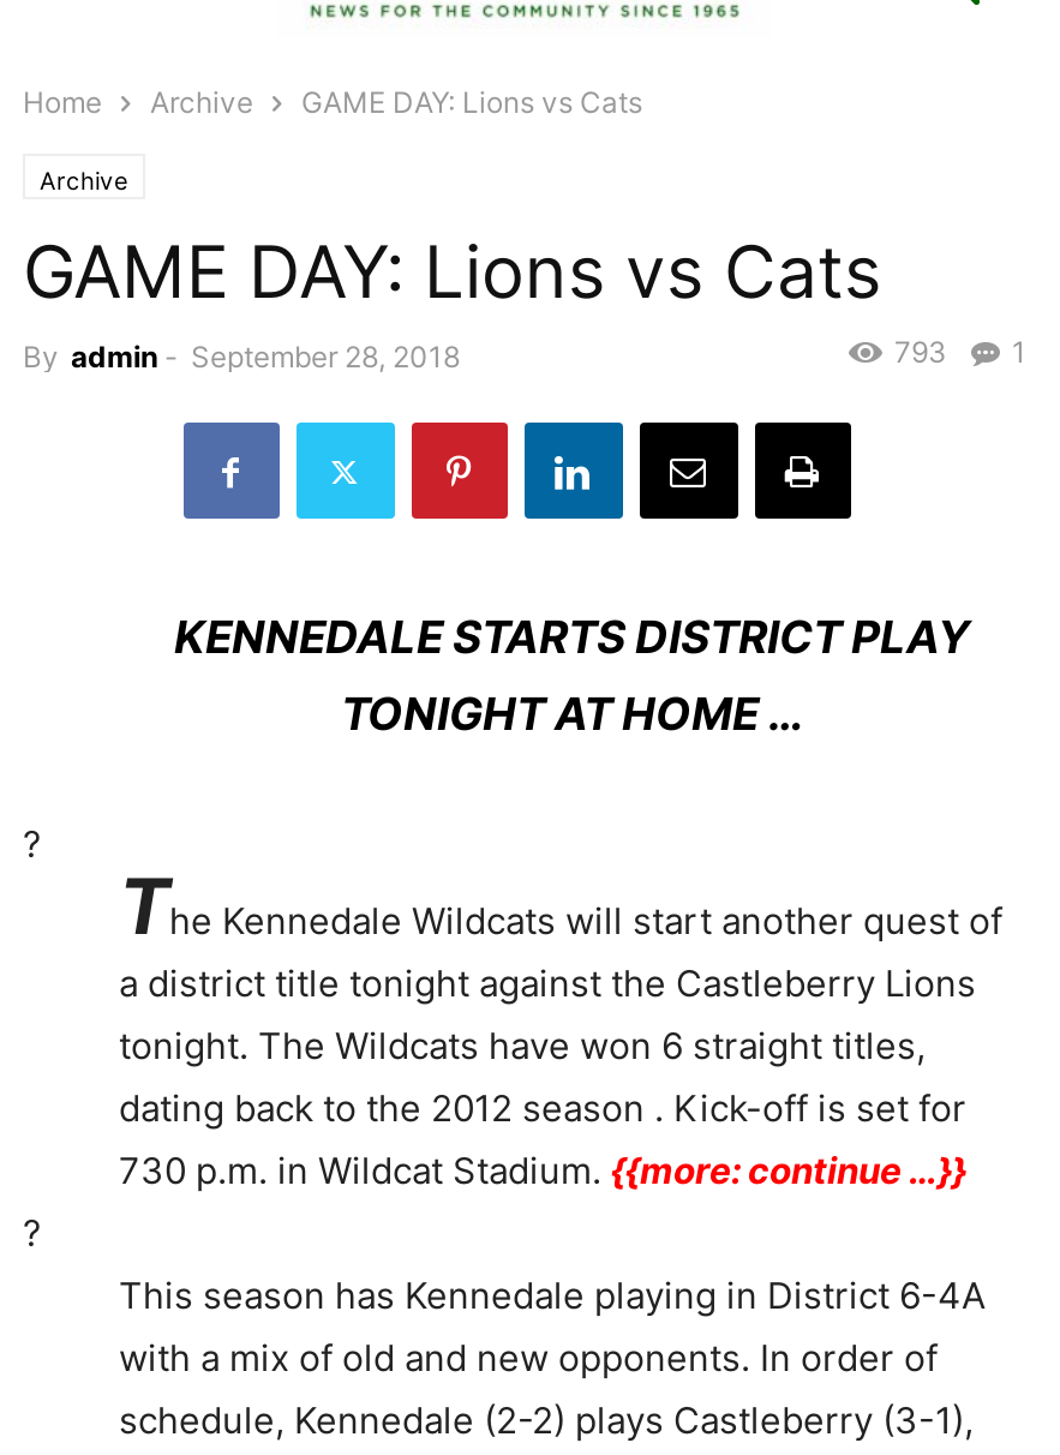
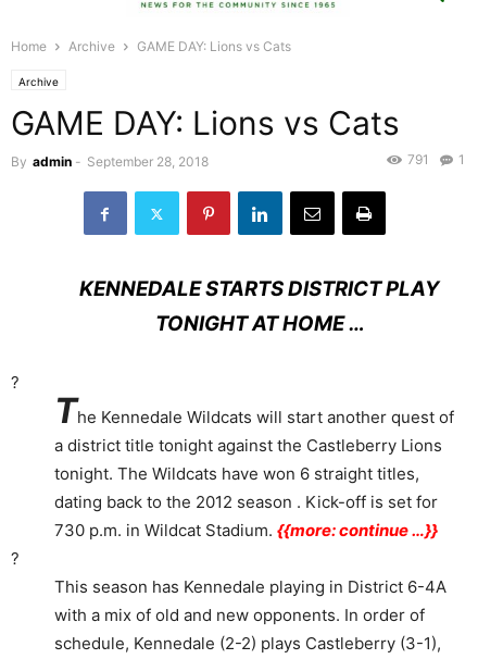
- 793 1
+ 791 1
